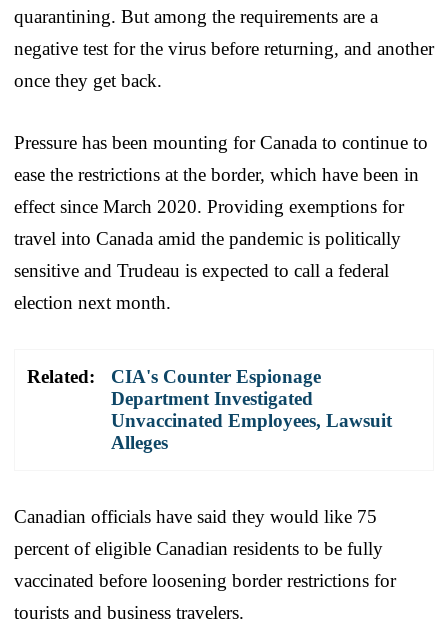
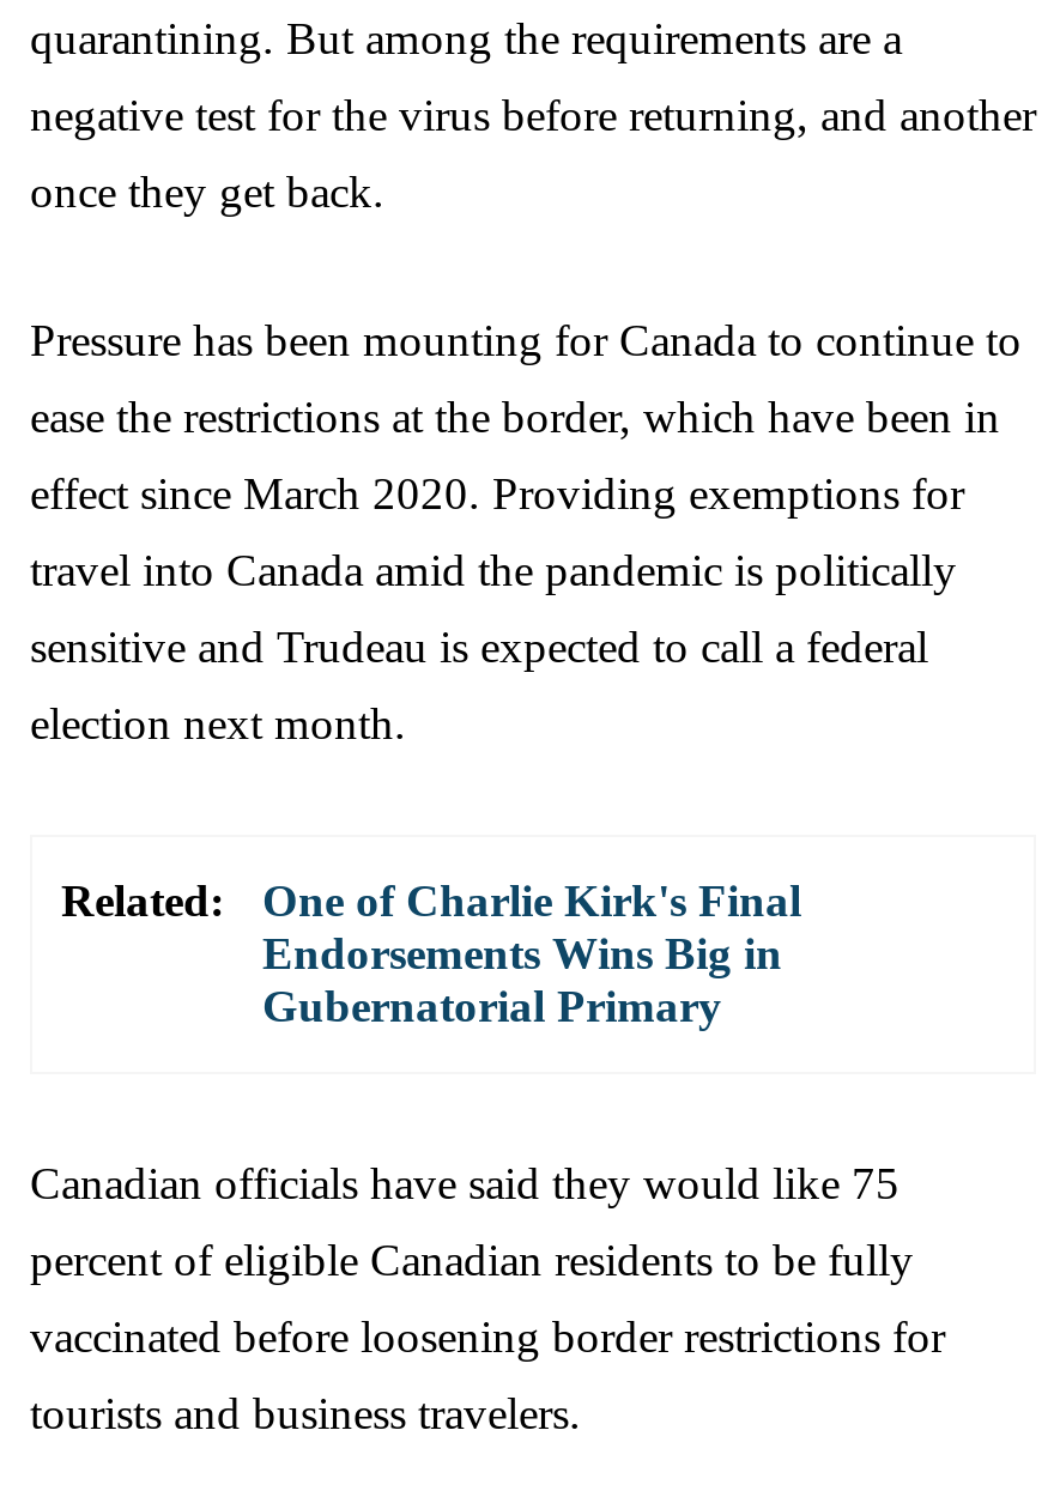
- CIA's Counter Espionage
- Department Investigated
- Unvaccinated Employees, Lawsuit
- Alleges
+ One of Charlie Kirk's Final
+ Endorsements Wins Big in
+ Gubernatorial Primary
